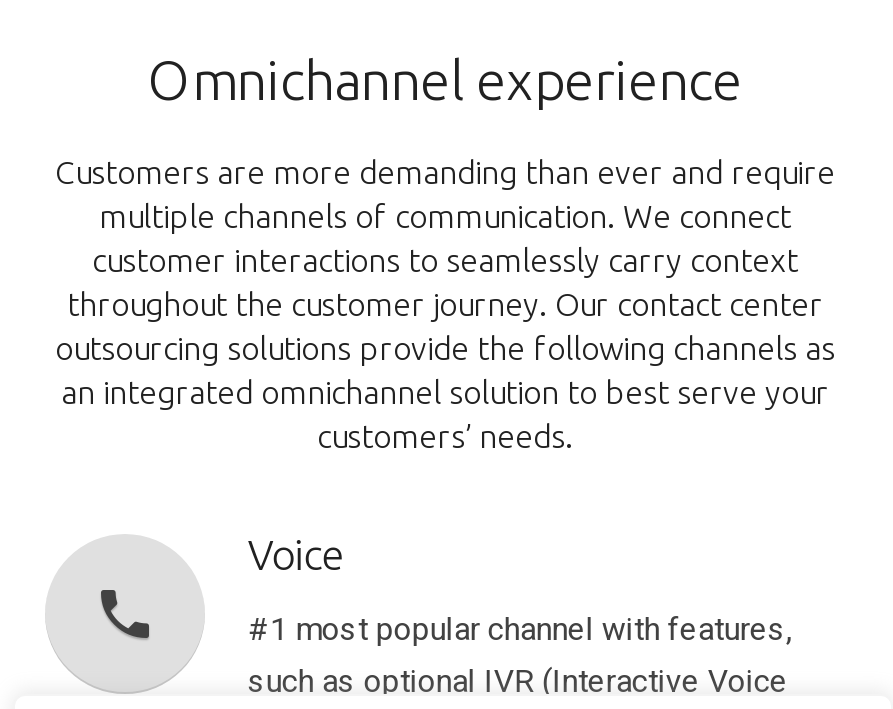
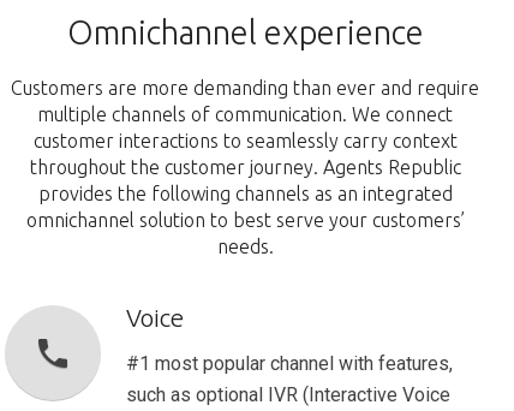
- throughout the customer journey. Our contact center
- outsourcing solutions provide the following channels as
- an integrated omnichannel solution to best serve your
- customers’ needs.
+ throughout the customer journey. Agents Republic
+ provides the following channels as an integrated
+ omnichannel solution to best serve your customers’
+ needs.
